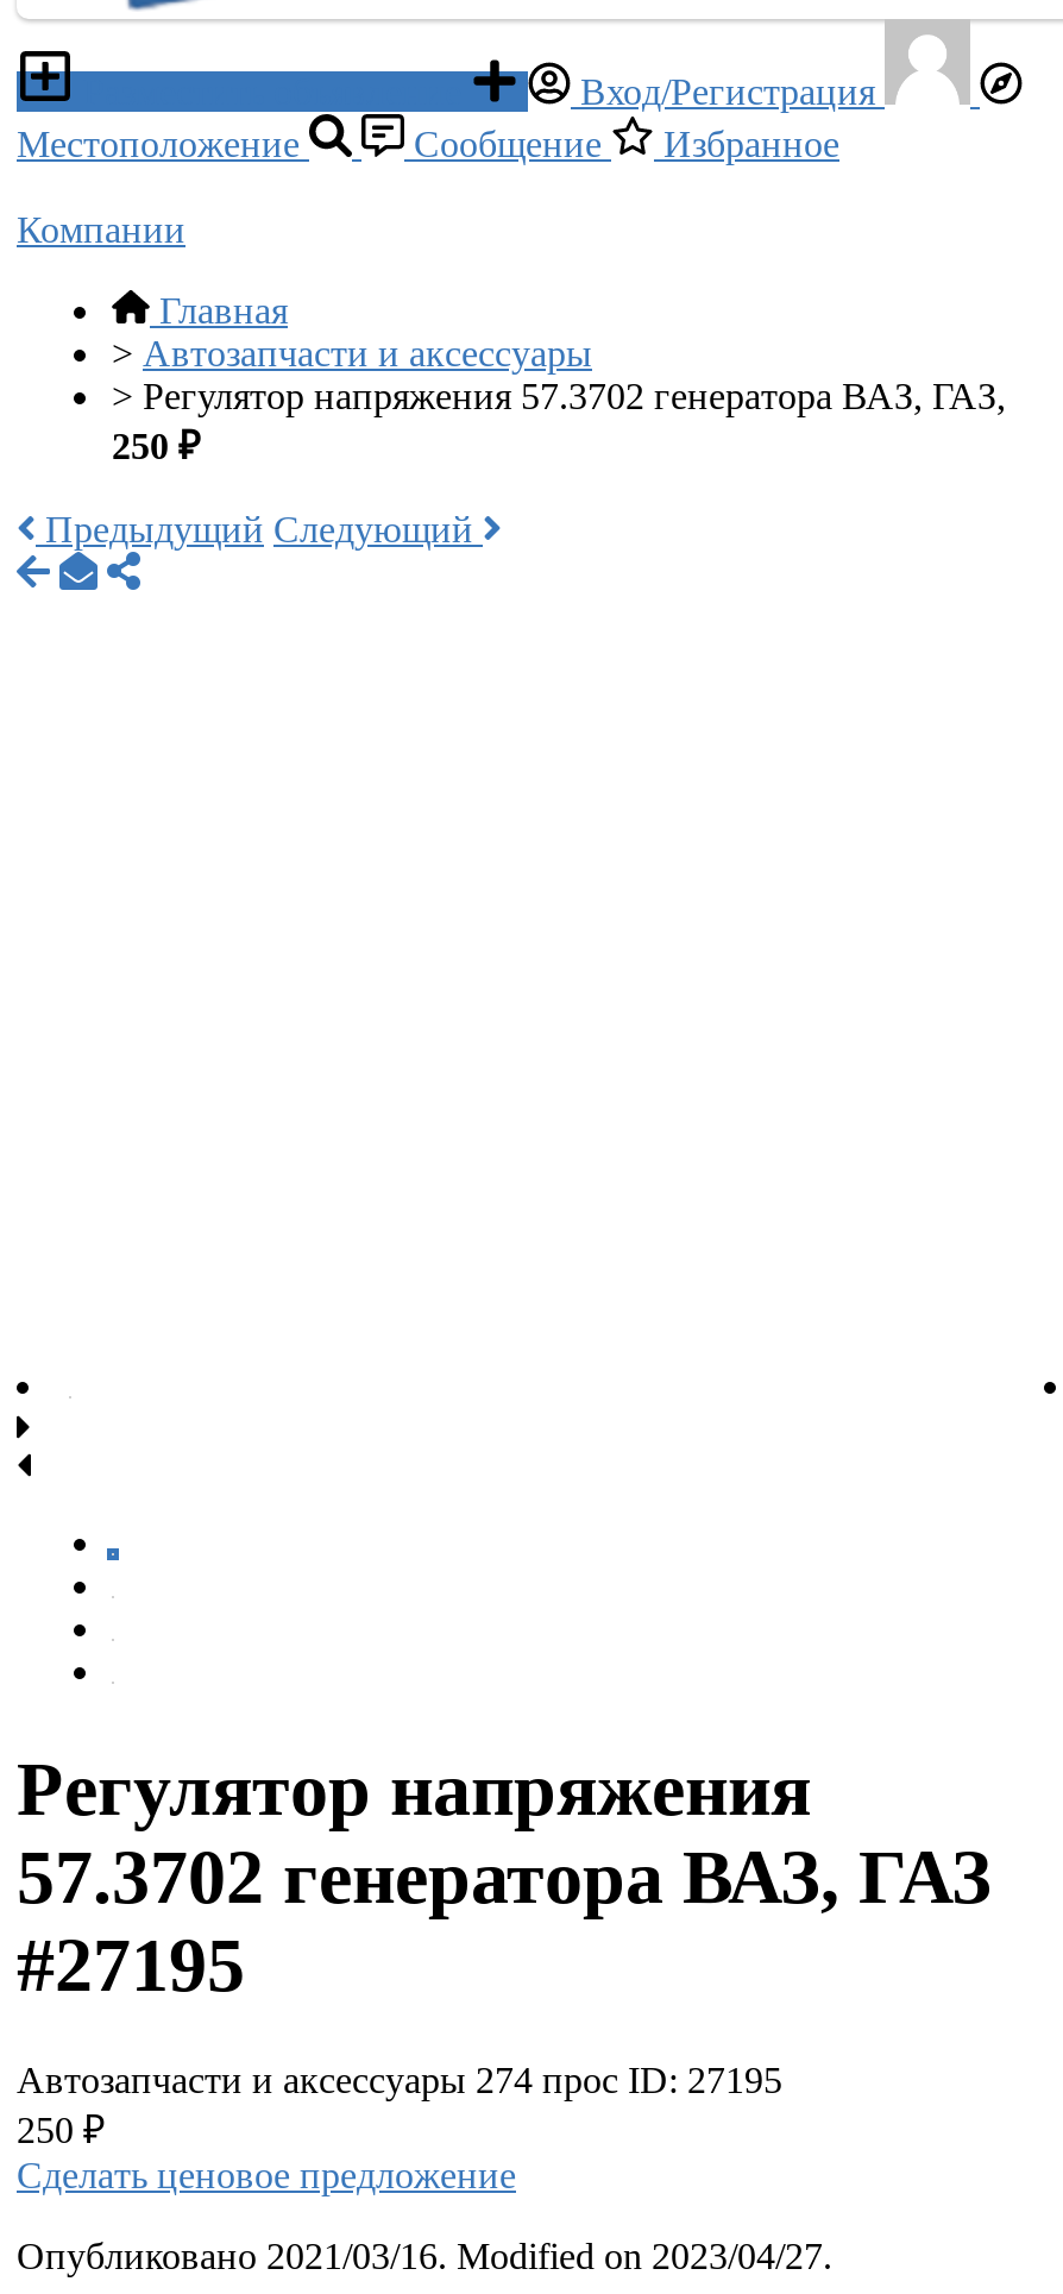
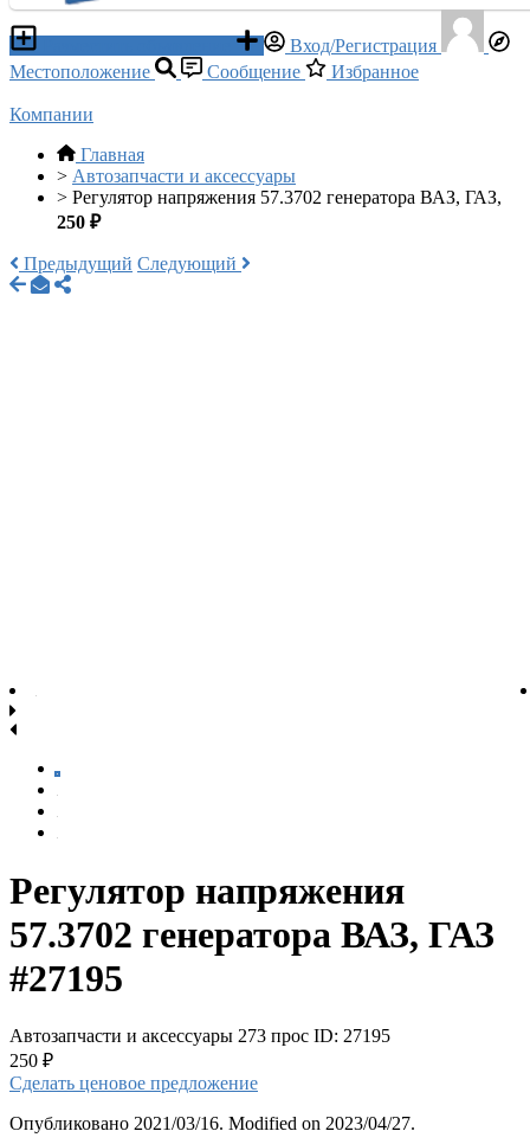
- Автозапчасти и аксессуары 274 прос ID: 27195
+ Автозапчасти и аксессуары 273 прос ID: 27195
